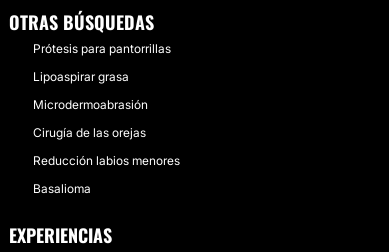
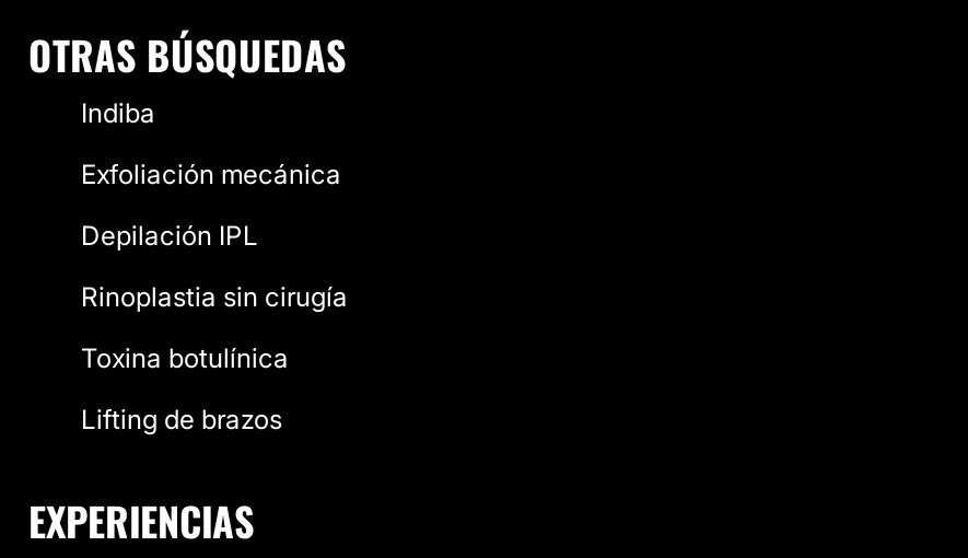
- Prótesis para pantorrillas
+ Indiba

- Lipoaspirar grasa
+ Exfoliación mecánica

- Microdermoabrasión
+ Depilación IPL

- Cirugía de las orejas
+ Rinoplastia sin cirugía

- Reducción labios menores
+ Toxina botulínica

- Basalioma
+ Lifting de brazos
